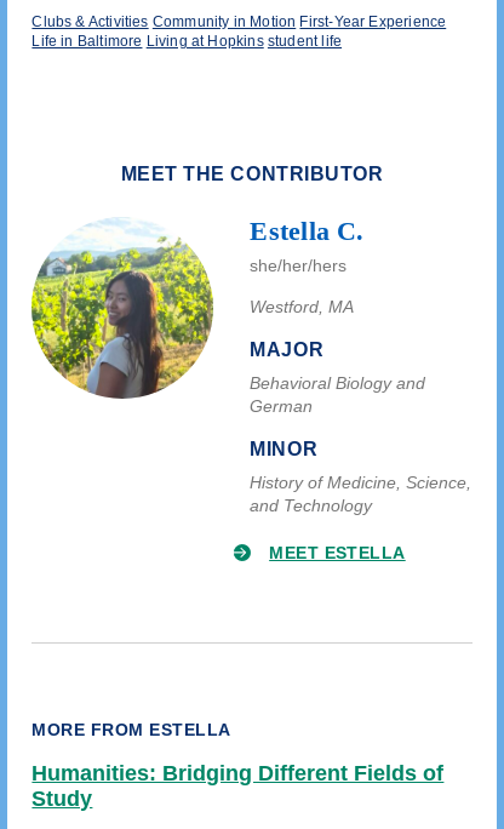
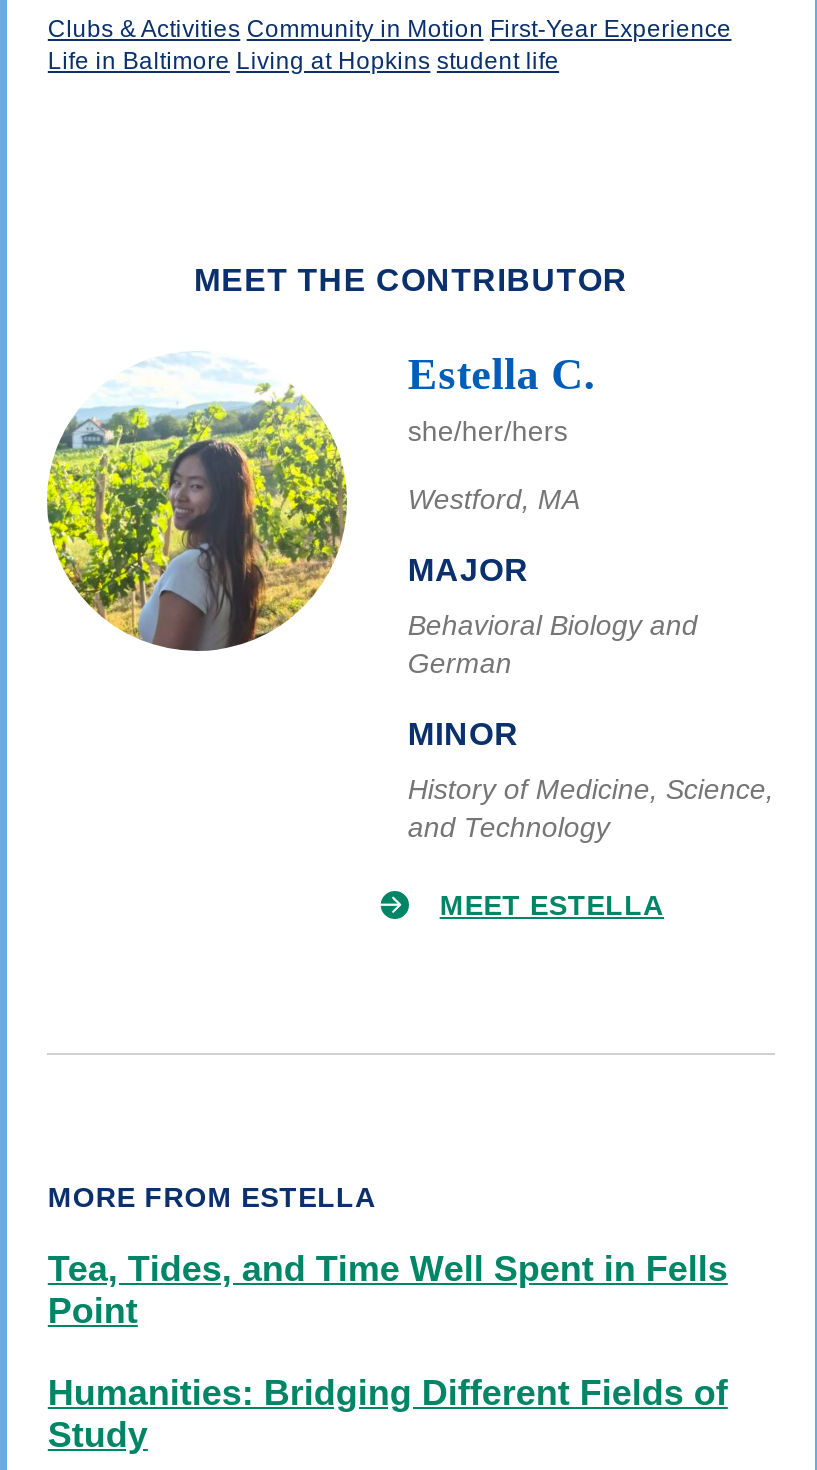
+ Tea, Tides, and Time Well Spent in Fells
+ Point
